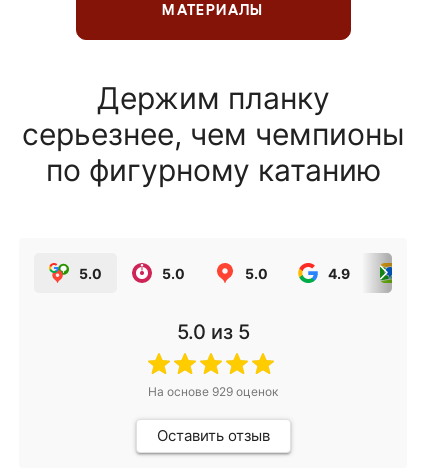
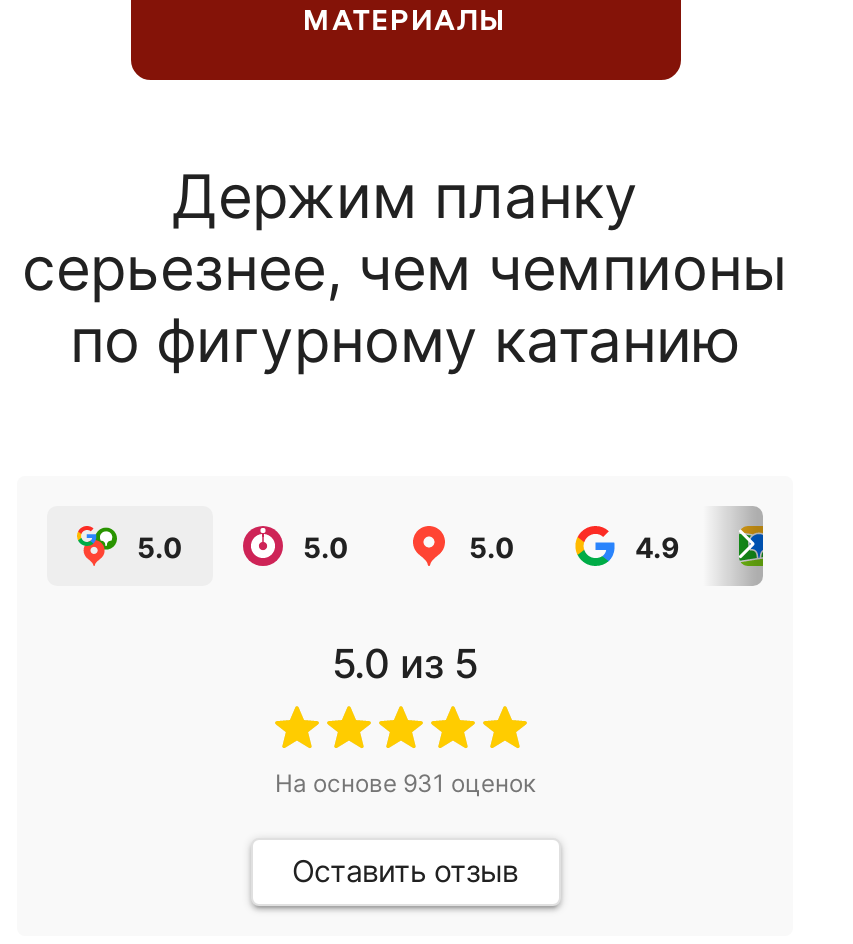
- На основе 929 оценок
+ На основе 931 оценок
